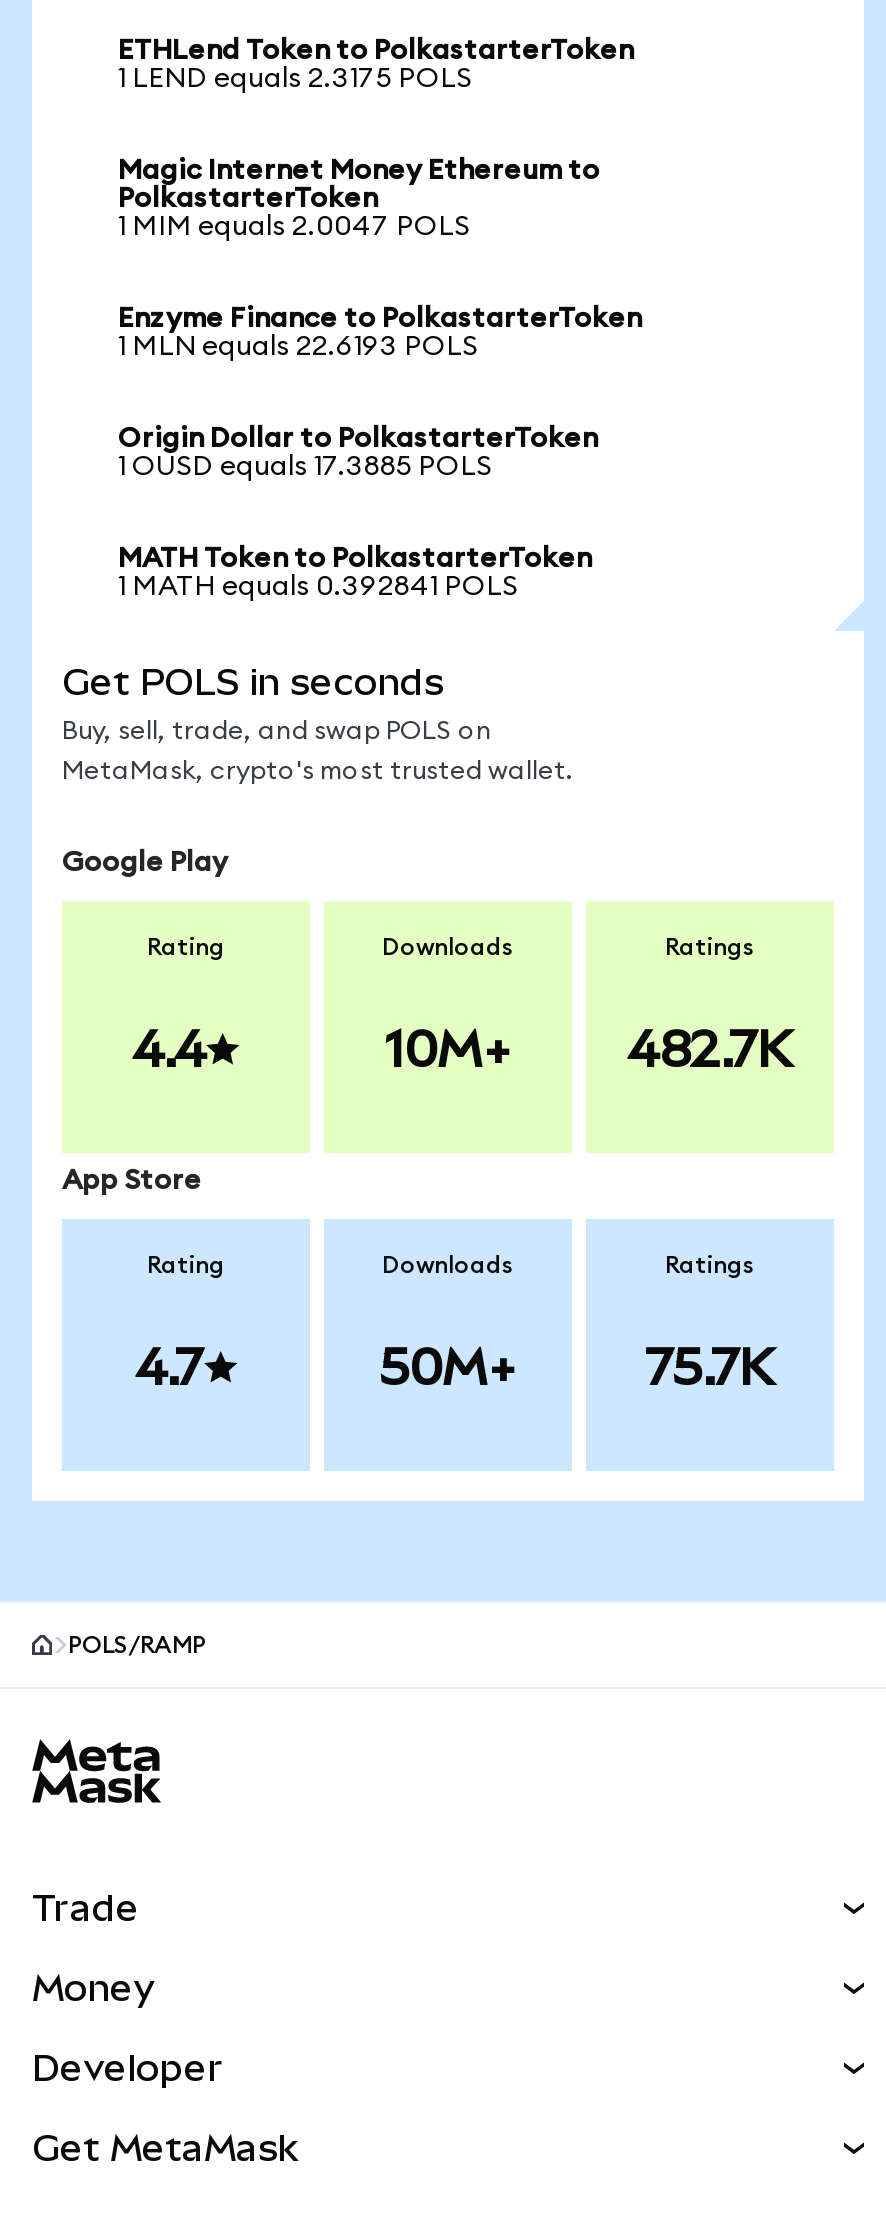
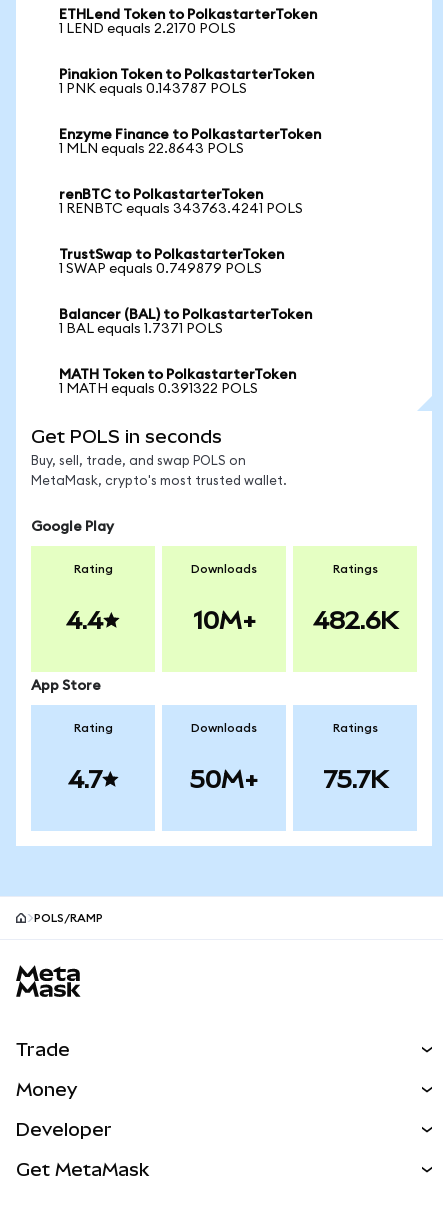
- 1 LEND equals 2.3175 POLS
+ 1 LEND equals 2.2170 POLS

- Magic Internet Money Ethereum to
- PolkastarterToken
- 1 MIM equals 2.0047 POLS
+ Pinakion Token to PolkastarterToken
+ 1 PNK equals 0.143787 POLS

- 1 MLN equals 22.6193 POLS
- Origin Dollar to PolkastarterToken
- 1 OUSD equals 17.3885 POLS
+ 1 MLN equals 22.8643 POLS
+ renBTC to PolkastarterToken
+ 1 RENBTC equals 343763.4241 POLS
+ TrustSwap to PolkastarterToken
+ 1 SWAP equals 0.749879 POLS
+ Balancer (BAL) to PolkastarterToken
+ 1 BAL equals 1.7371 POLS

- 1 MATH equals 0.392841 POLS
+ 1 MATH equals 0.391322 POLS

- 482.7K
+ 482.6K
